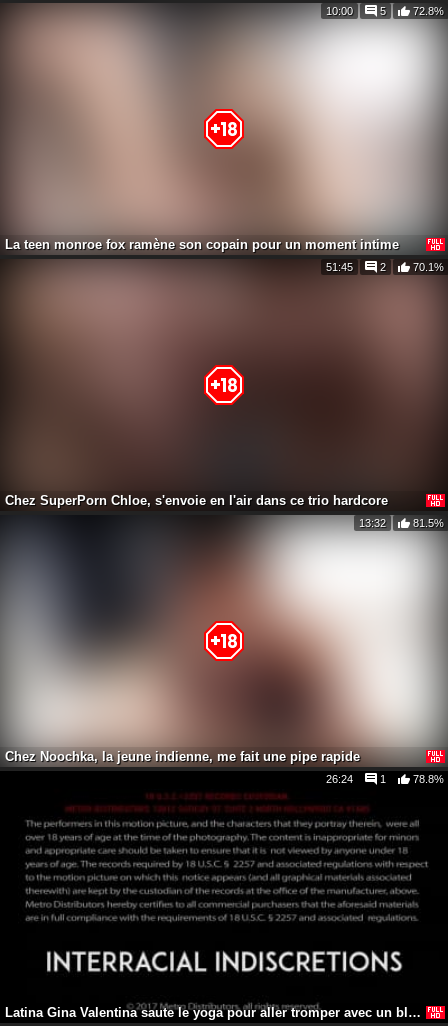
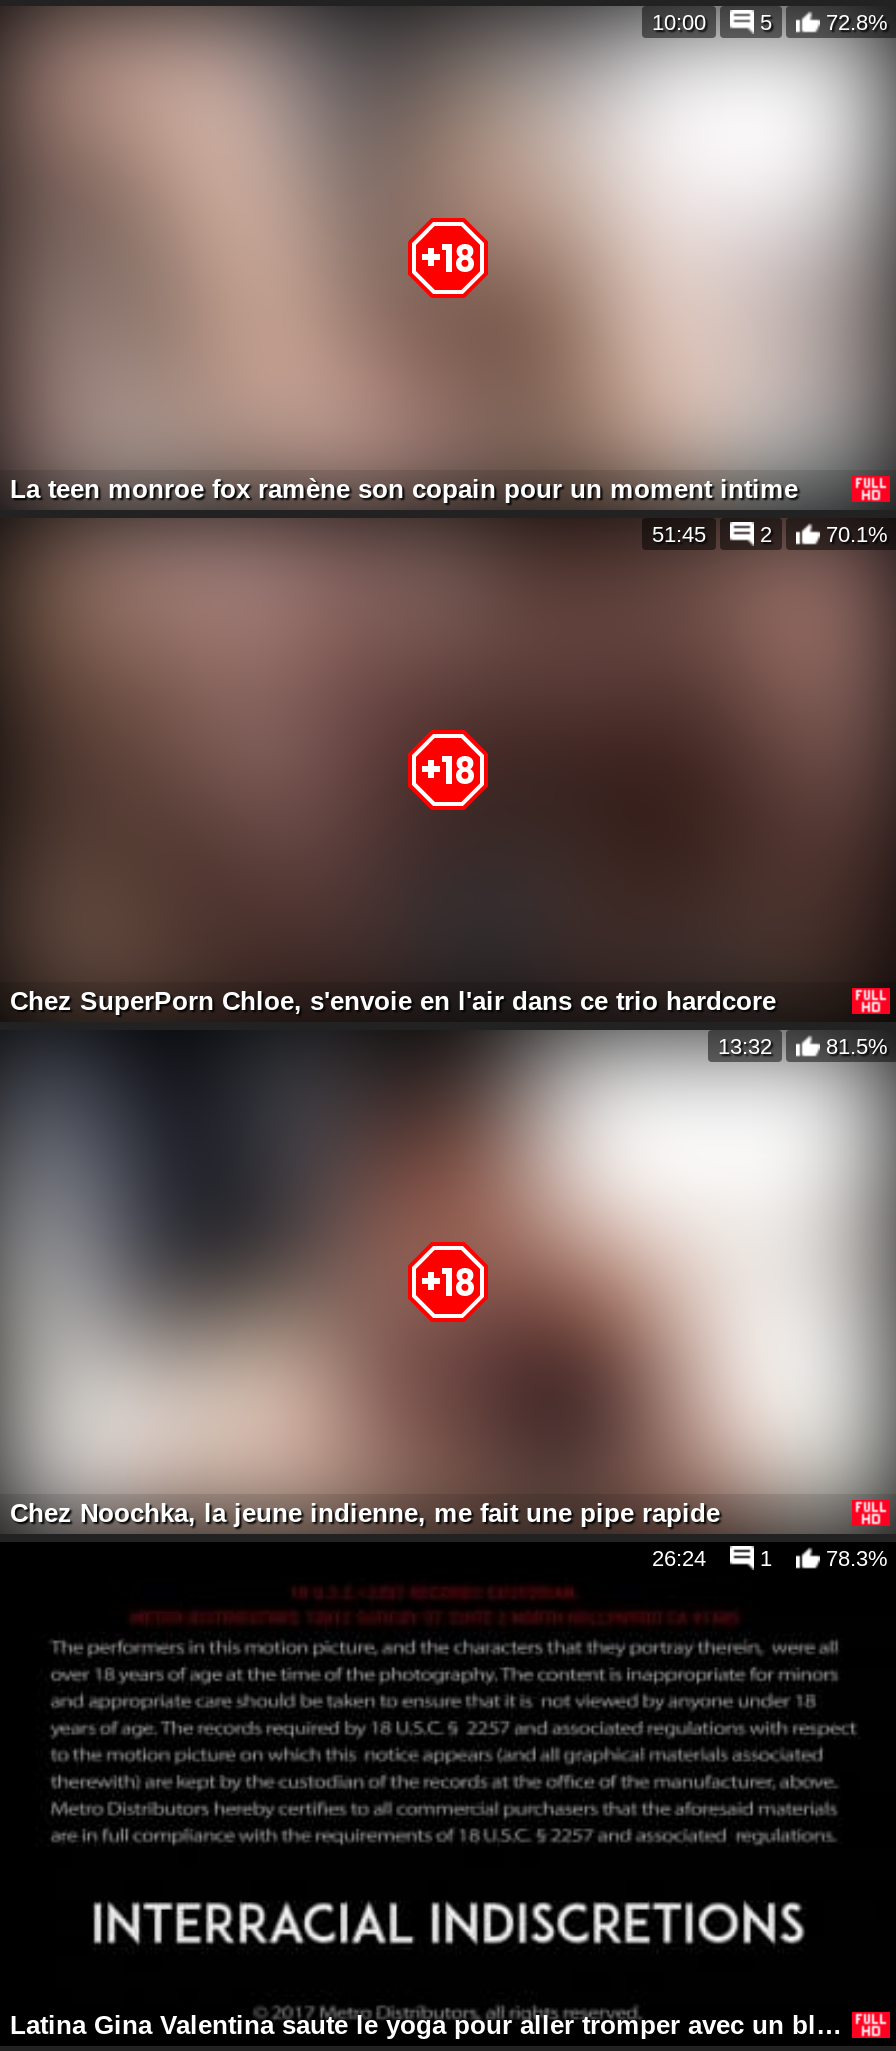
- 78.8%
+ 78.3%
